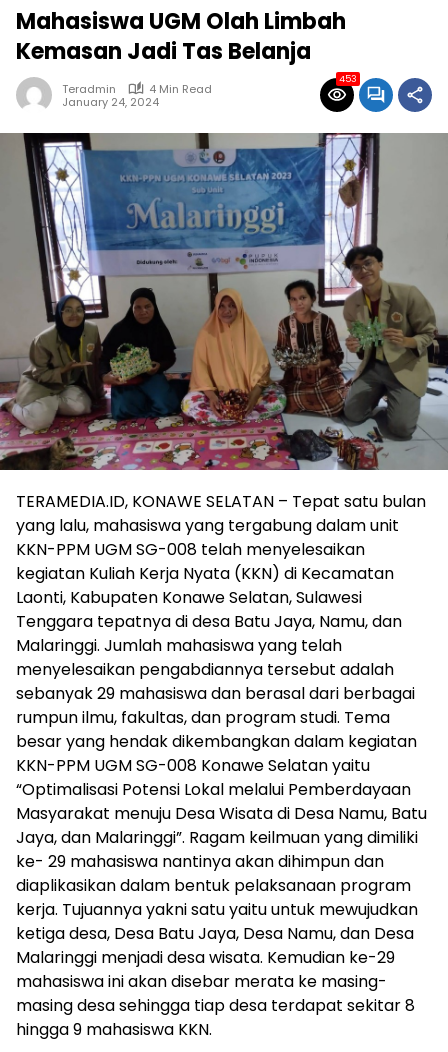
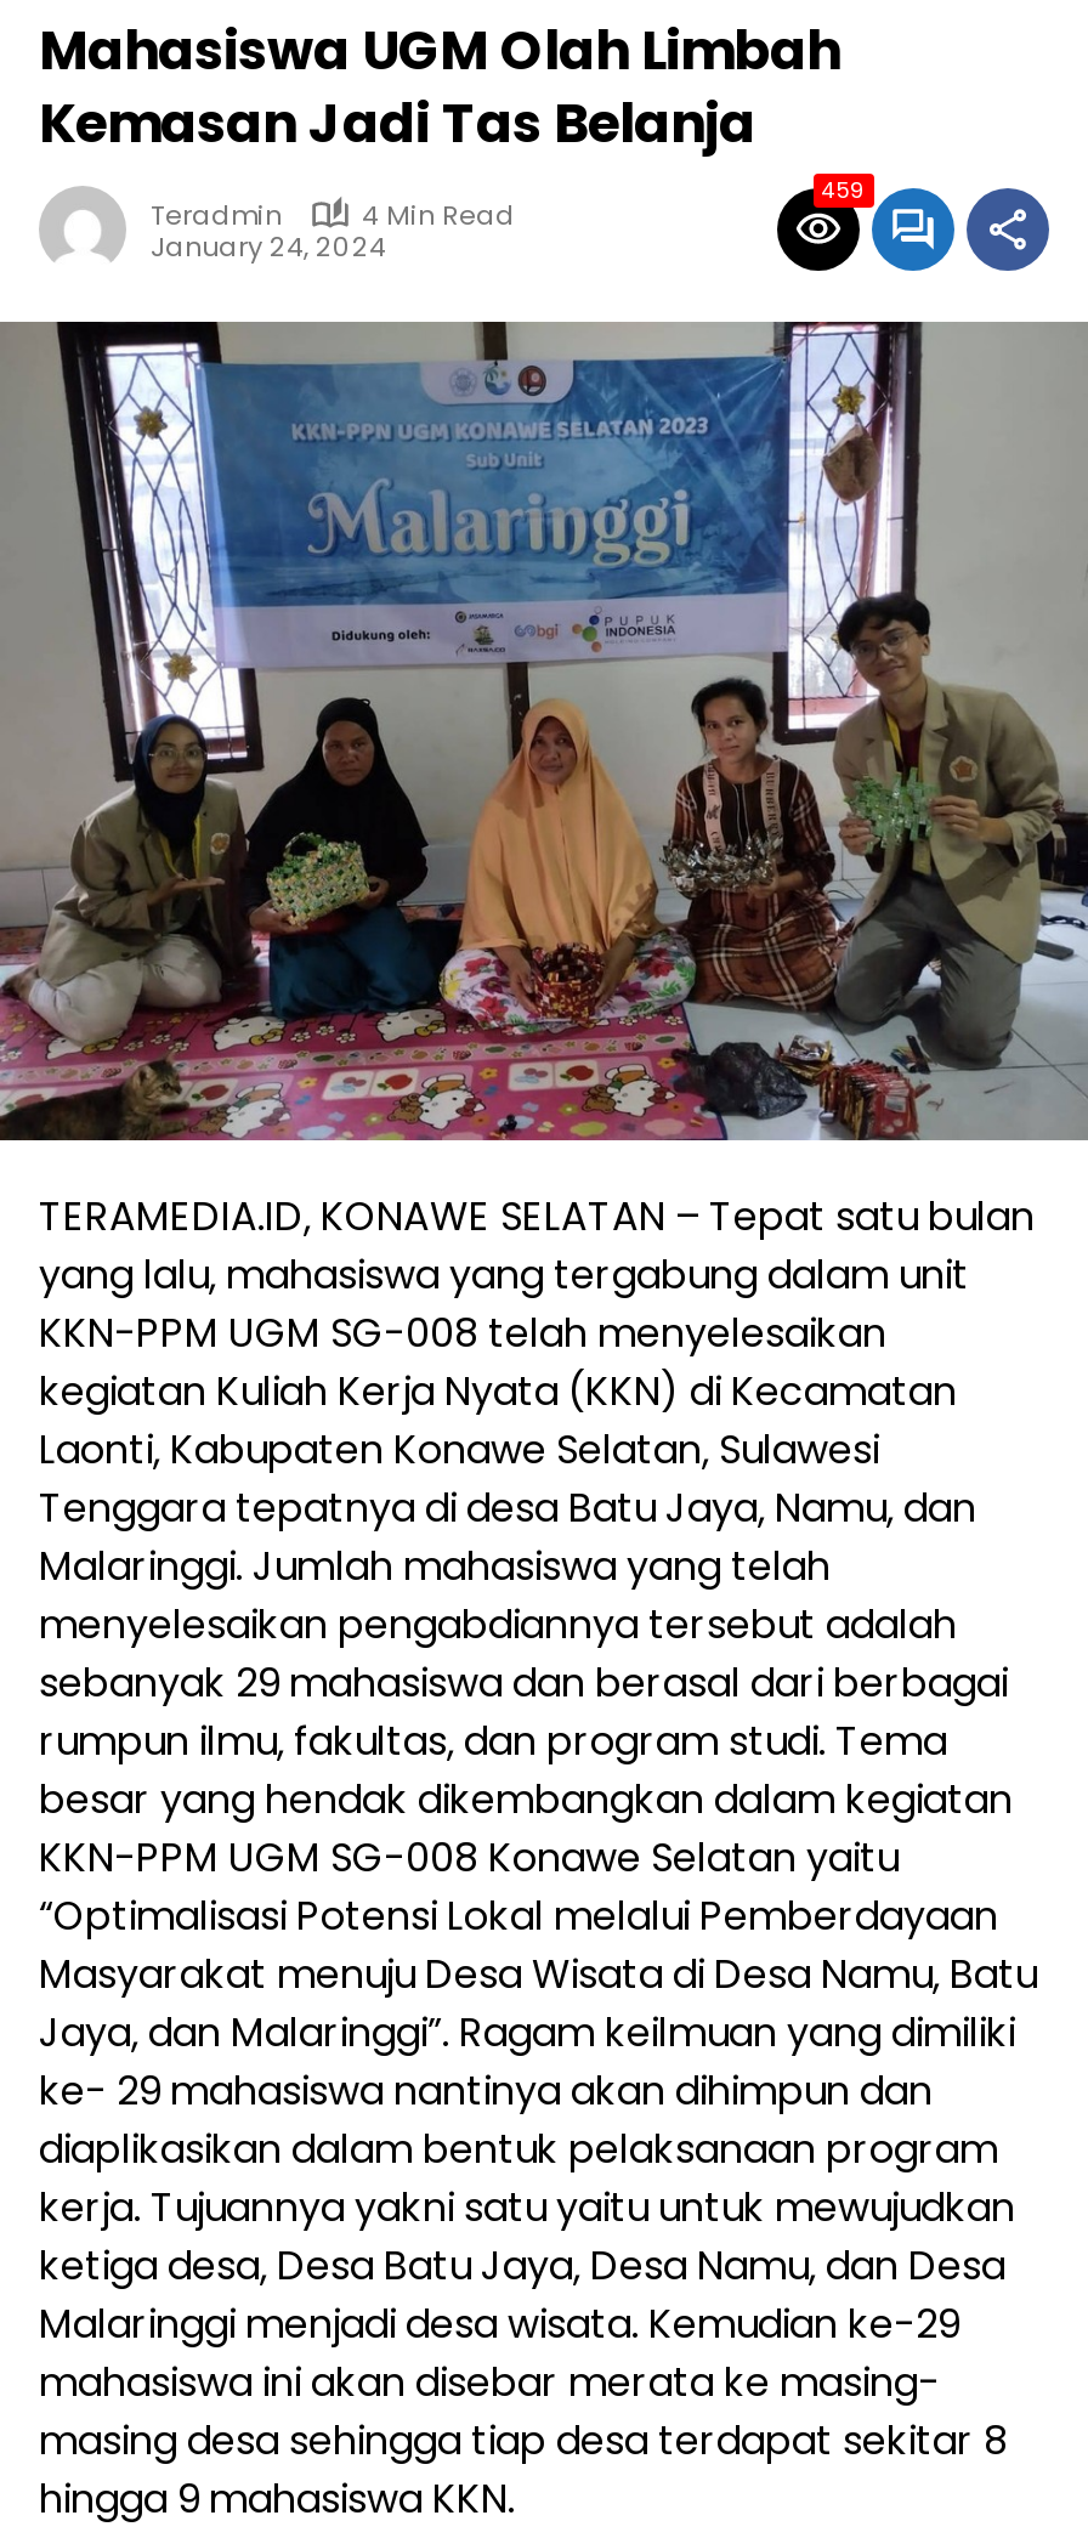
- 453
+ 459
